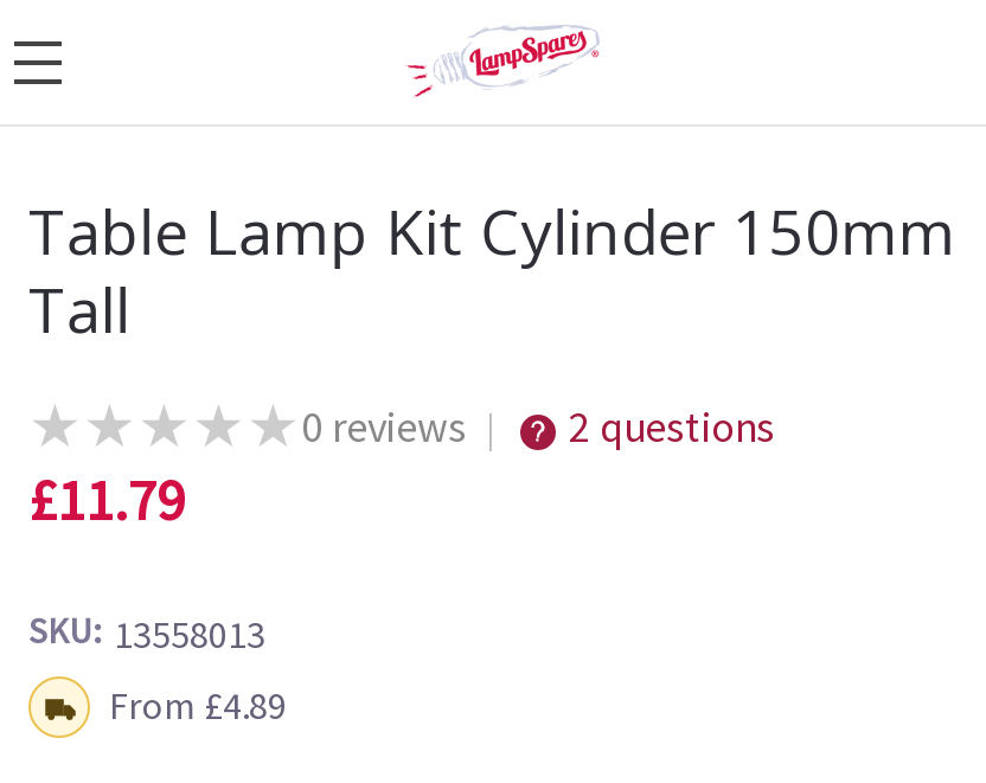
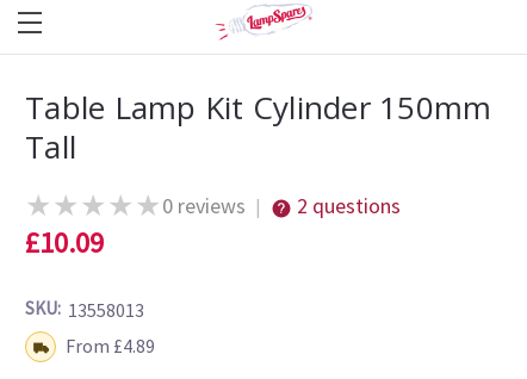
- £11.79
+ £10.09
